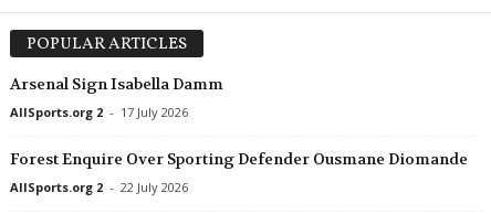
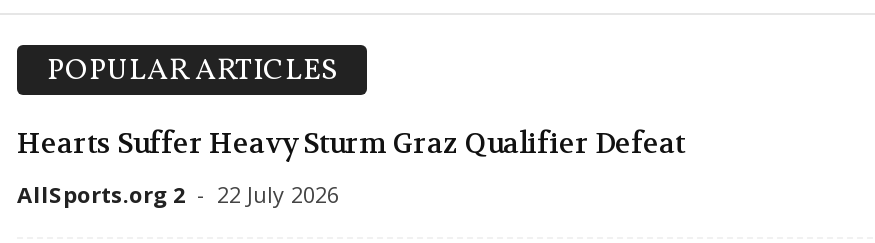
- Arsenal Sign Isabella Damm
- AllSports.org 2 - 17 July 2026
- Forest Enquire Over Sporting Defender Ousmane Diomande
+ Hearts Suffer Heavy Sturm Graz Qualifier Defeat
